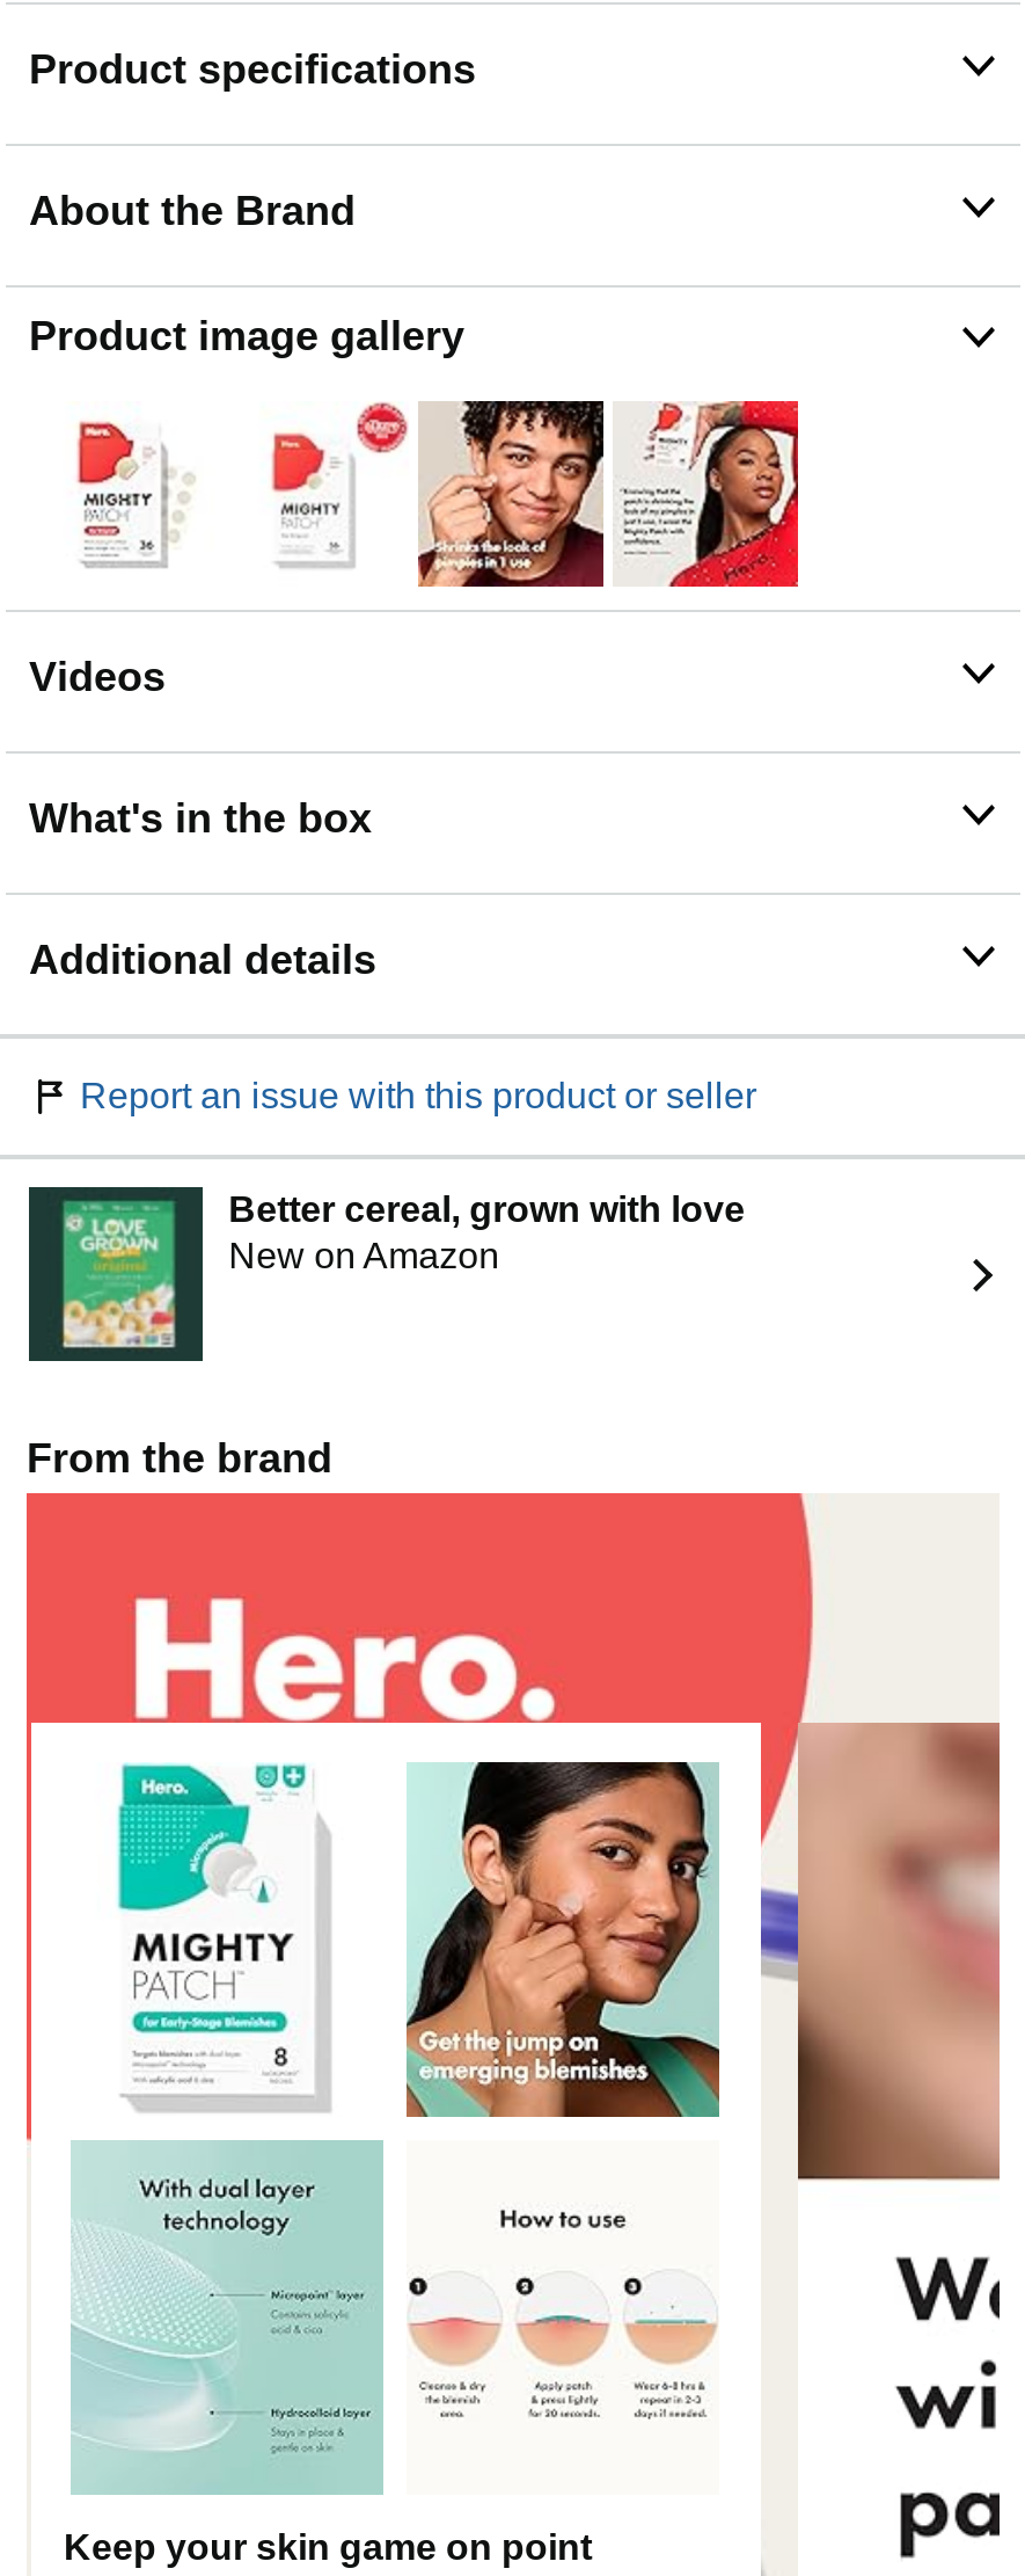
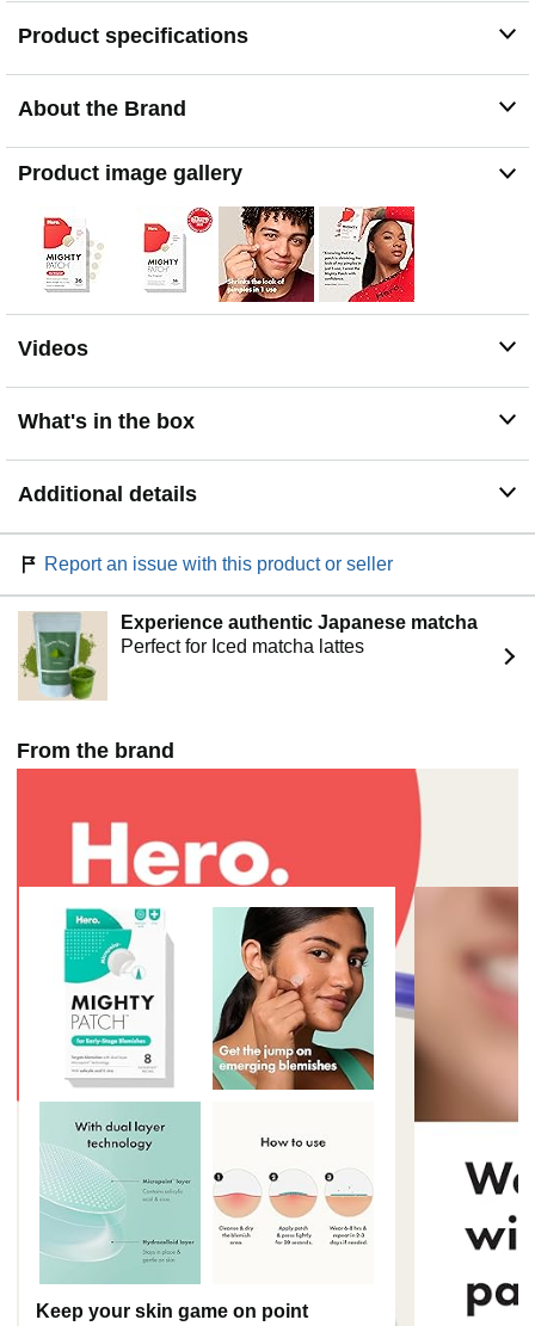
- [image]
- Better cereal, grown with love
- New on Amazon
+ [image]
+ Experience authentic Japanese matcha
+ Perfect for Iced matcha lattes
